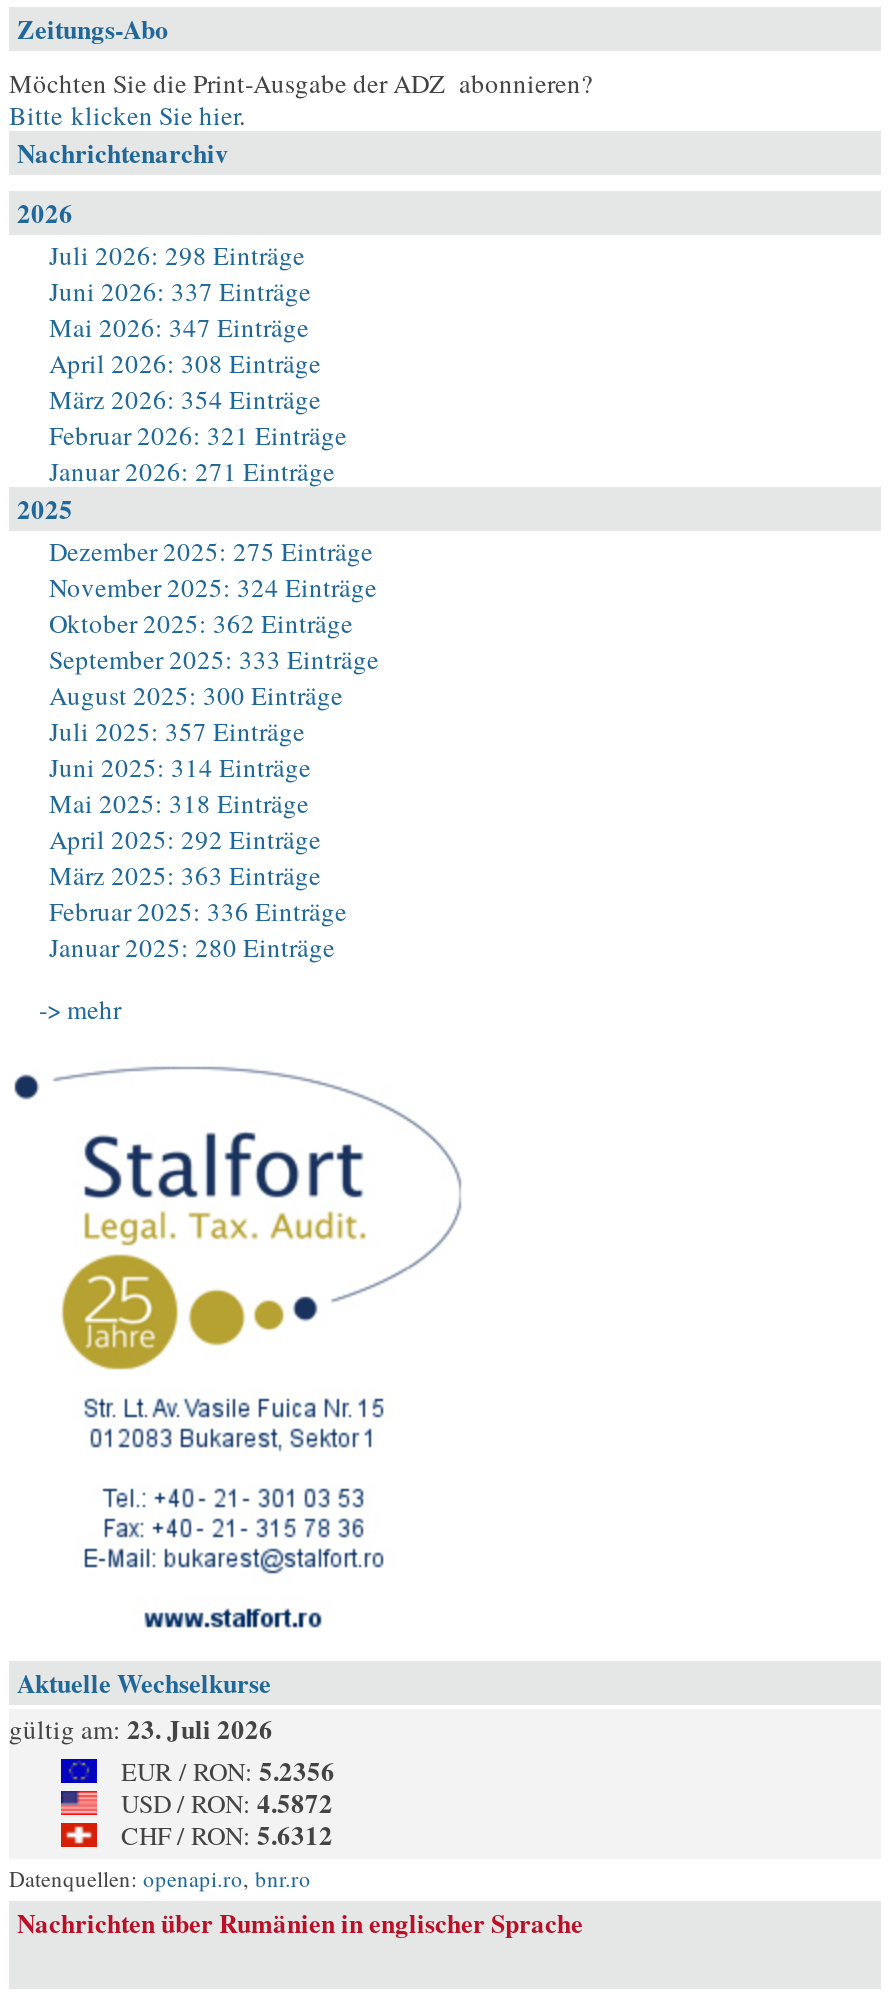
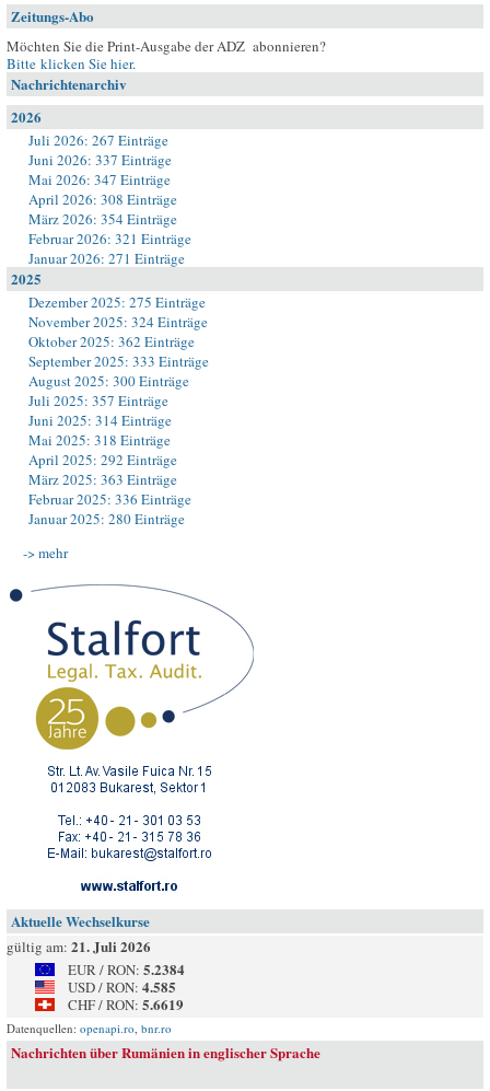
- Juli 2026: 298 Einträge
+ Juli 2026: 267 Einträge

- gültig am: 23. Juli 2026
+ gültig am: 21. Juli 2026

- EUR / RON: 5.2356
+ EUR / RON: 5.2384

- USD / RON: 4.5872
+ USD / RON: 4.585

- CHF / RON: 5.6312
+ CHF / RON: 5.6619
